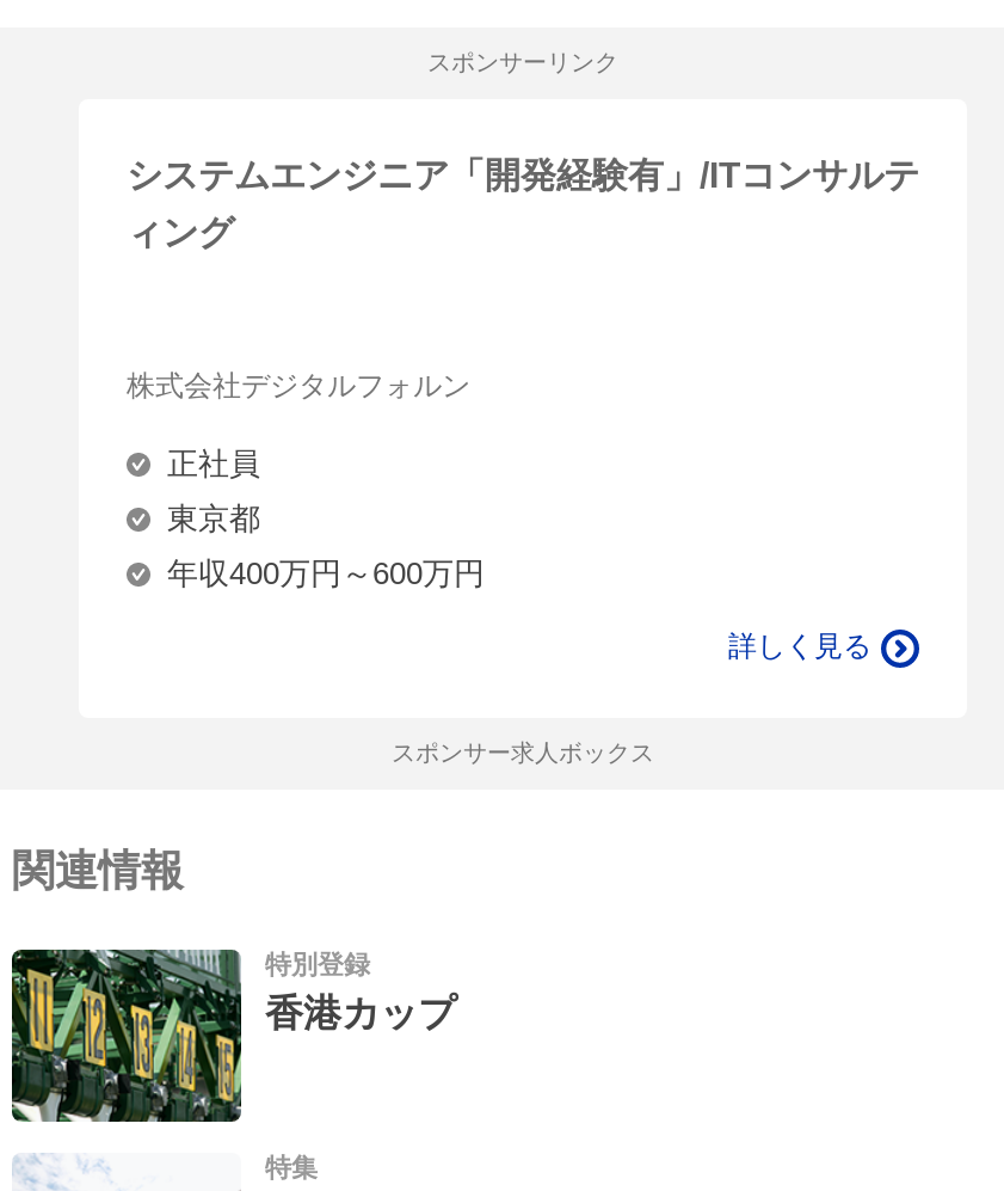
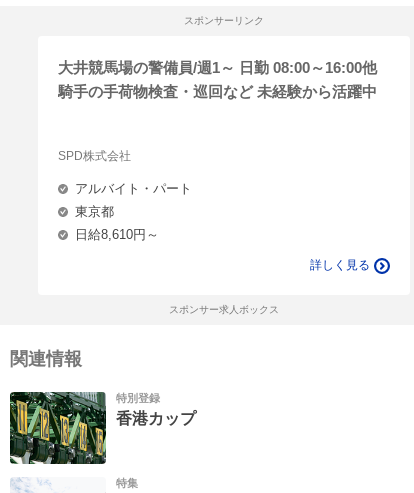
- システムエンジニア「開発経験有」/ITコンサルテ
- ィング
+ 大井競馬場の警備員/週1～ 日勤 08:00～16:00他
+ 騎手の手荷物検査・巡回など 未経験から活躍中

- 株式会社デジタルフォルン
+ SPD株式会社

- 正社員
+ アルバイト・パート

- 年収400万円～600万円
+ 日給8,610円～
